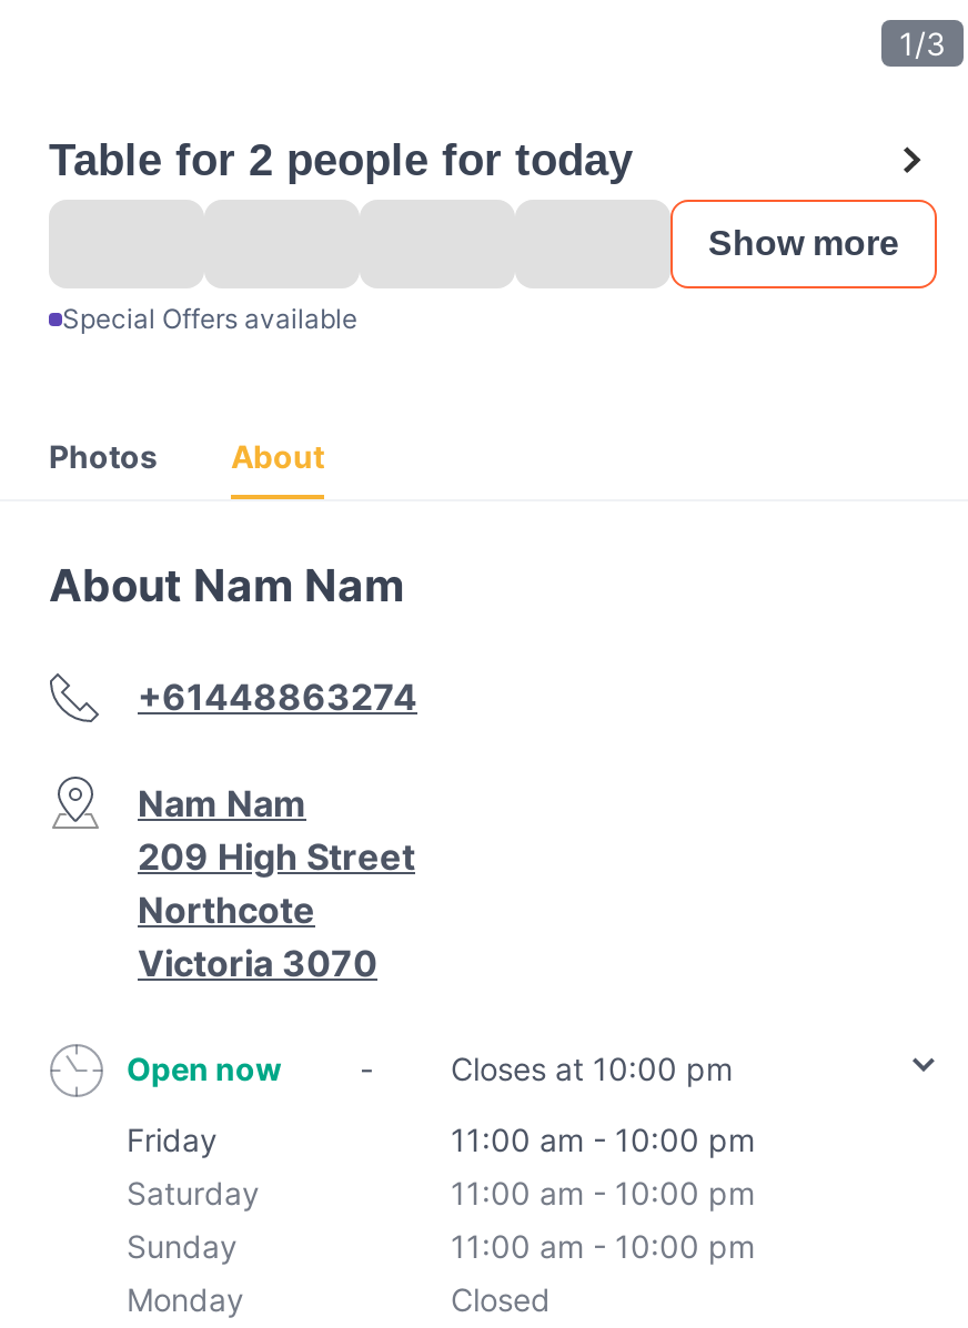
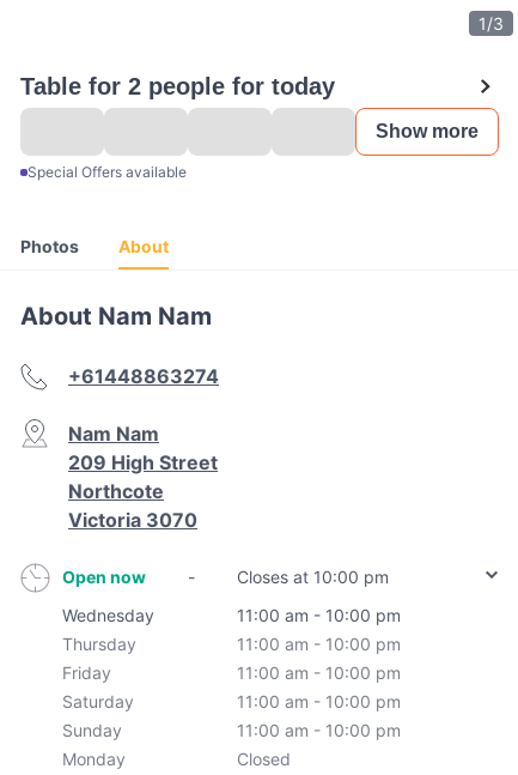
+ Wednesday
+ 11:00 am - 10:00 pm
+ Thursday
+ 11:00 am - 10:00 pm
